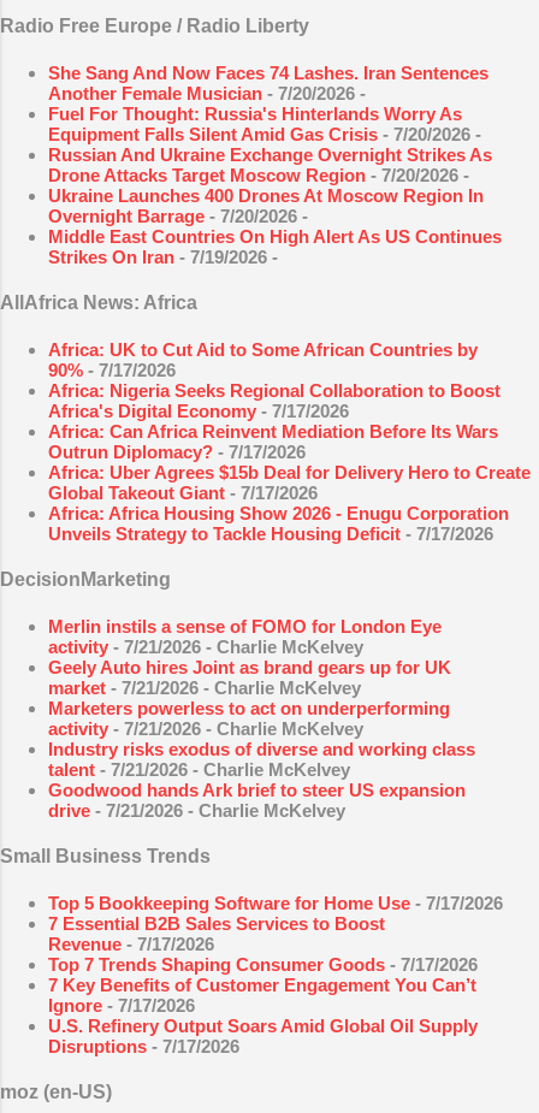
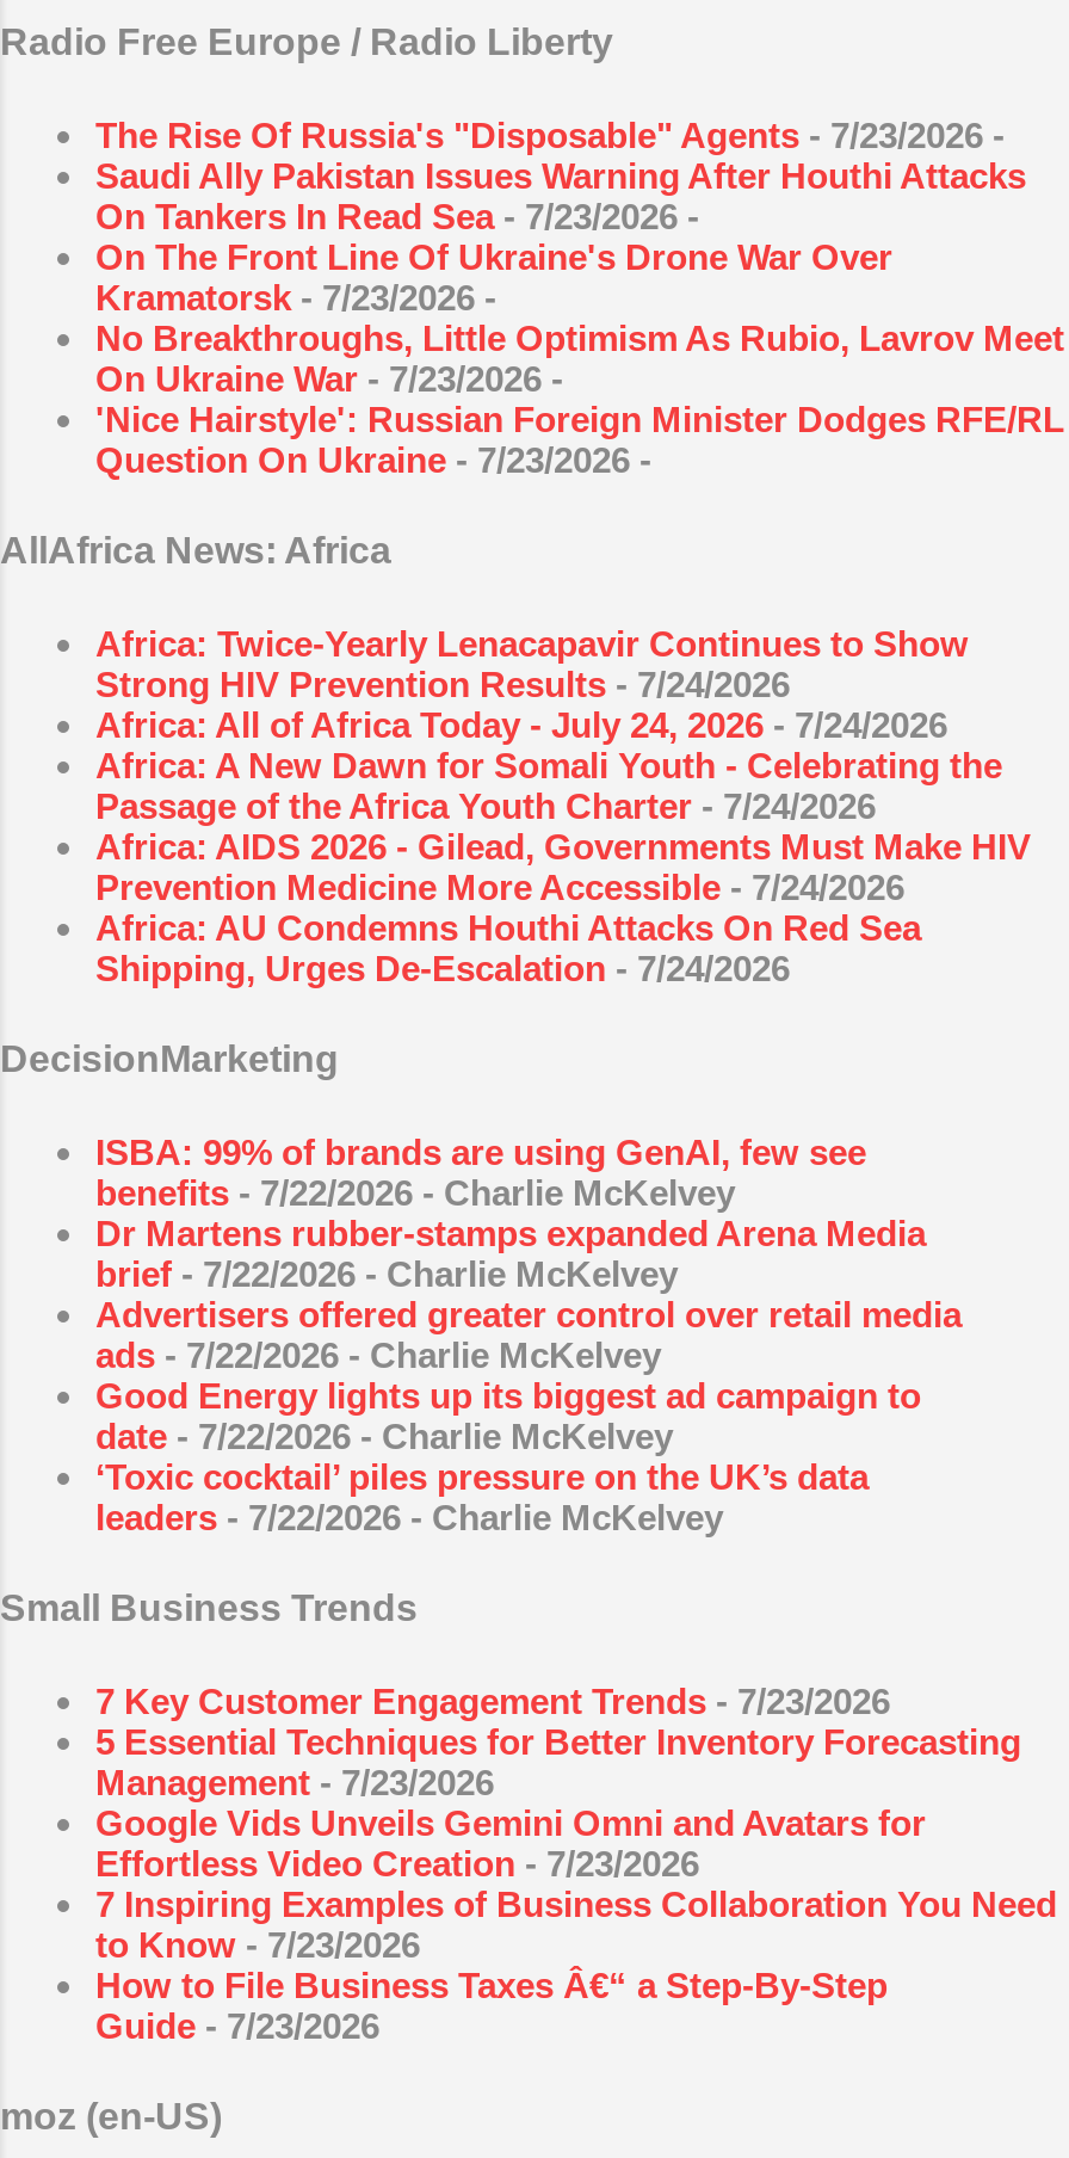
- She Sang And Now Faces 74 Lashes. Iran Sentences
- Another Female Musician - 7/20/2026 -
- Fuel For Thought: Russia's Hinterlands Worry As
- Equipment Falls Silent Amid Gas Crisis - 7/20/2026 -
- Russian And Ukraine Exchange Overnight Strikes As
- Drone Attacks Target Moscow Region - 7/20/2026 -
- Ukraine Launches 400 Drones At Moscow Region In
- Overnight Barrage - 7/20/2026 -
- Middle East Countries On High Alert As US Continues
- Strikes On Iran - 7/19/2026 -
+ The Rise Of Russia's "Disposable" Agents - 7/23/2026 -
+ Saudi Ally Pakistan Issues Warning After Houthi Attacks
+ On Tankers In Read Sea - 7/23/2026 -
+ On The Front Line Of Ukraine's Drone War Over
+ Kramatorsk - 7/23/2026 -
+ No Breakthroughs, Little Optimism As Rubio, Lavrov Meet
+ On Ukraine War - 7/23/2026-
+ 'Nice Hairstyle': Russian Foreign Minister Dodges RFE/RL
+ Question On Ukraine - 7/23/2026 -

- Africa: UK to Cut Aid to Some African Countries by
- 90% - 7/17/2026
- Africa: Nigeria Seeks Regional Collaboration to Boost
- Africa's Digital Economy- 7/17/2026
- Africa: Can Africa Reinvent Mediation Before Its Wars
- Outrun Diplomacy? - 7/17/2026
- Africa: Uber Agrees $15b Deal for Delivery Hero to Create
- Global Takeout Giant - 7/17/2026
- Africa: Africa Housing Show 2026 - Enugu Corporation
- Unveils Strategy to Tackle Housing Deficit - 7/17/2026
+ Africa: Twice-Yearly Lenacapavir Continues to Show
+ Strong HIV Prevention Results - 7/24/2026
+ Africa: All of Africa Today - July 24, 2026 - 7/24/2026
+ Africa: A New Dawn for Somali Youth - Celebrating the
+ Passage of the Africa Youth Charter - 7/24/2026
+ Africa: AIDS 2026 - Gilead, Governments Must Make HIV
+ Prevention Medicine More Accessible - 7/24/2026
+ Africa: AU Condemns Houthi Attacks On Red Sea
+ Shipping, Urges De-Escalation - 7/24/2026

moved up: DecisionMarketing

- Merlin instils a sense of FOMO for London Eye
- activity - 7/21/2026 - Charlie McKelvey
- Geely Auto hires Joint as brand gears up for UK
- market - 7/21/2026 - Charlie McKelvey
- Marketers powerless to act on underperforming
- activity - 7/21/2026 - Charlie McKelvey
- Industry risks exodus of diverse and working class
- talent - 7/21/2026- Charlie McKelvey
- Goodwood hands Ark brief to steer US expansion
- drive - 7/21/2026 - Charlie McKelvey
+ ISBA: 99% of brands are using GenAI, few see
+ benefits - 7/22/2026 - Charlie McKelvey
+ Dr Martens rubber-stamps expanded Arena Media
+ brief - 7/22/2026 - Charlie McKelvey
+ Advertisers offered greater control over retail media
+ ads - 7/22/2026 - Charlie McKelvey
+ Good Energy lights up its biggest ad campaign to
+ date - 7/22/2026- Charlie McKelvey
+ ‘Toxic cocktail’ piles pressure on the UK’s data
+ leaders - 7/22/2026 - Charlie McKelvey

moved up: Small Business Trends

- Top 5 Bookkeeping Software for Home Use - 7/17/2026
- 7 Essential B2B Sales Services to Boost
- Revenue - 7/17/2026
- Top 7 Trends Shaping Consumer Goods - 7/17/2026
- 7 Key Benefits of Customer Engagement You Can’t
- Ignore - 7/17/2026
- U.S. Refinery Output Soars Amid Global Oil Supply
- Disruptions - 7/17/2026
+ 7 Key Customer Engagement Trends - 7/23/2026
+ 5 Essential Techniques for Better Inventory Forecasting
+ Management - 7/23/2026
+ Google Vids Unveils Gemini Omni and Avatars for
+ Effortless Video Creation - 7/23/2026
+ 7 Inspiring Examples of Business Collaboration You Need
+ to Know - 7/23/2026
+ How to File Business Taxes Â€“ a Step-By-Step
+ Guide - 7/23/2026
